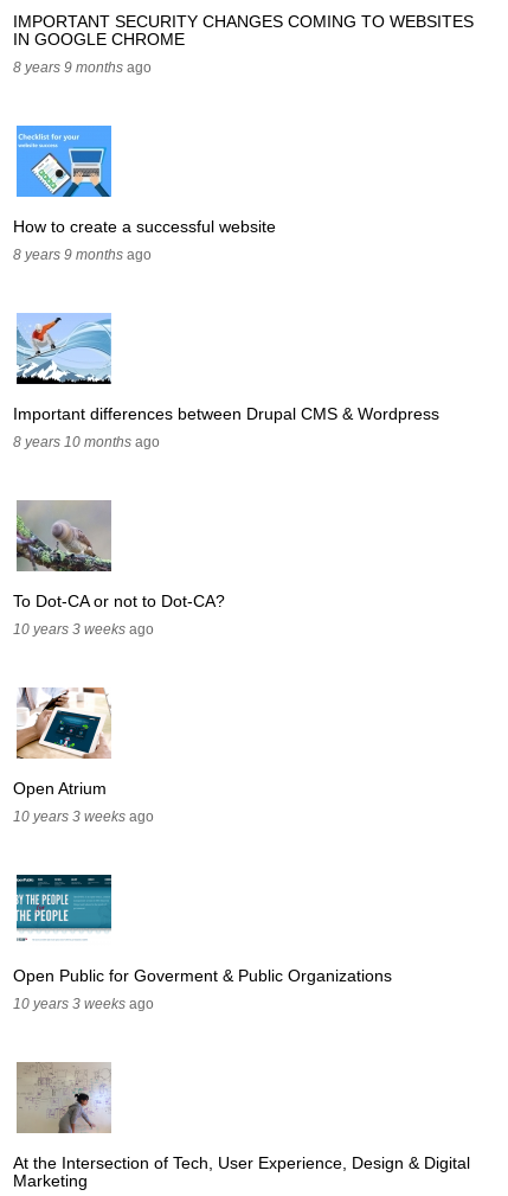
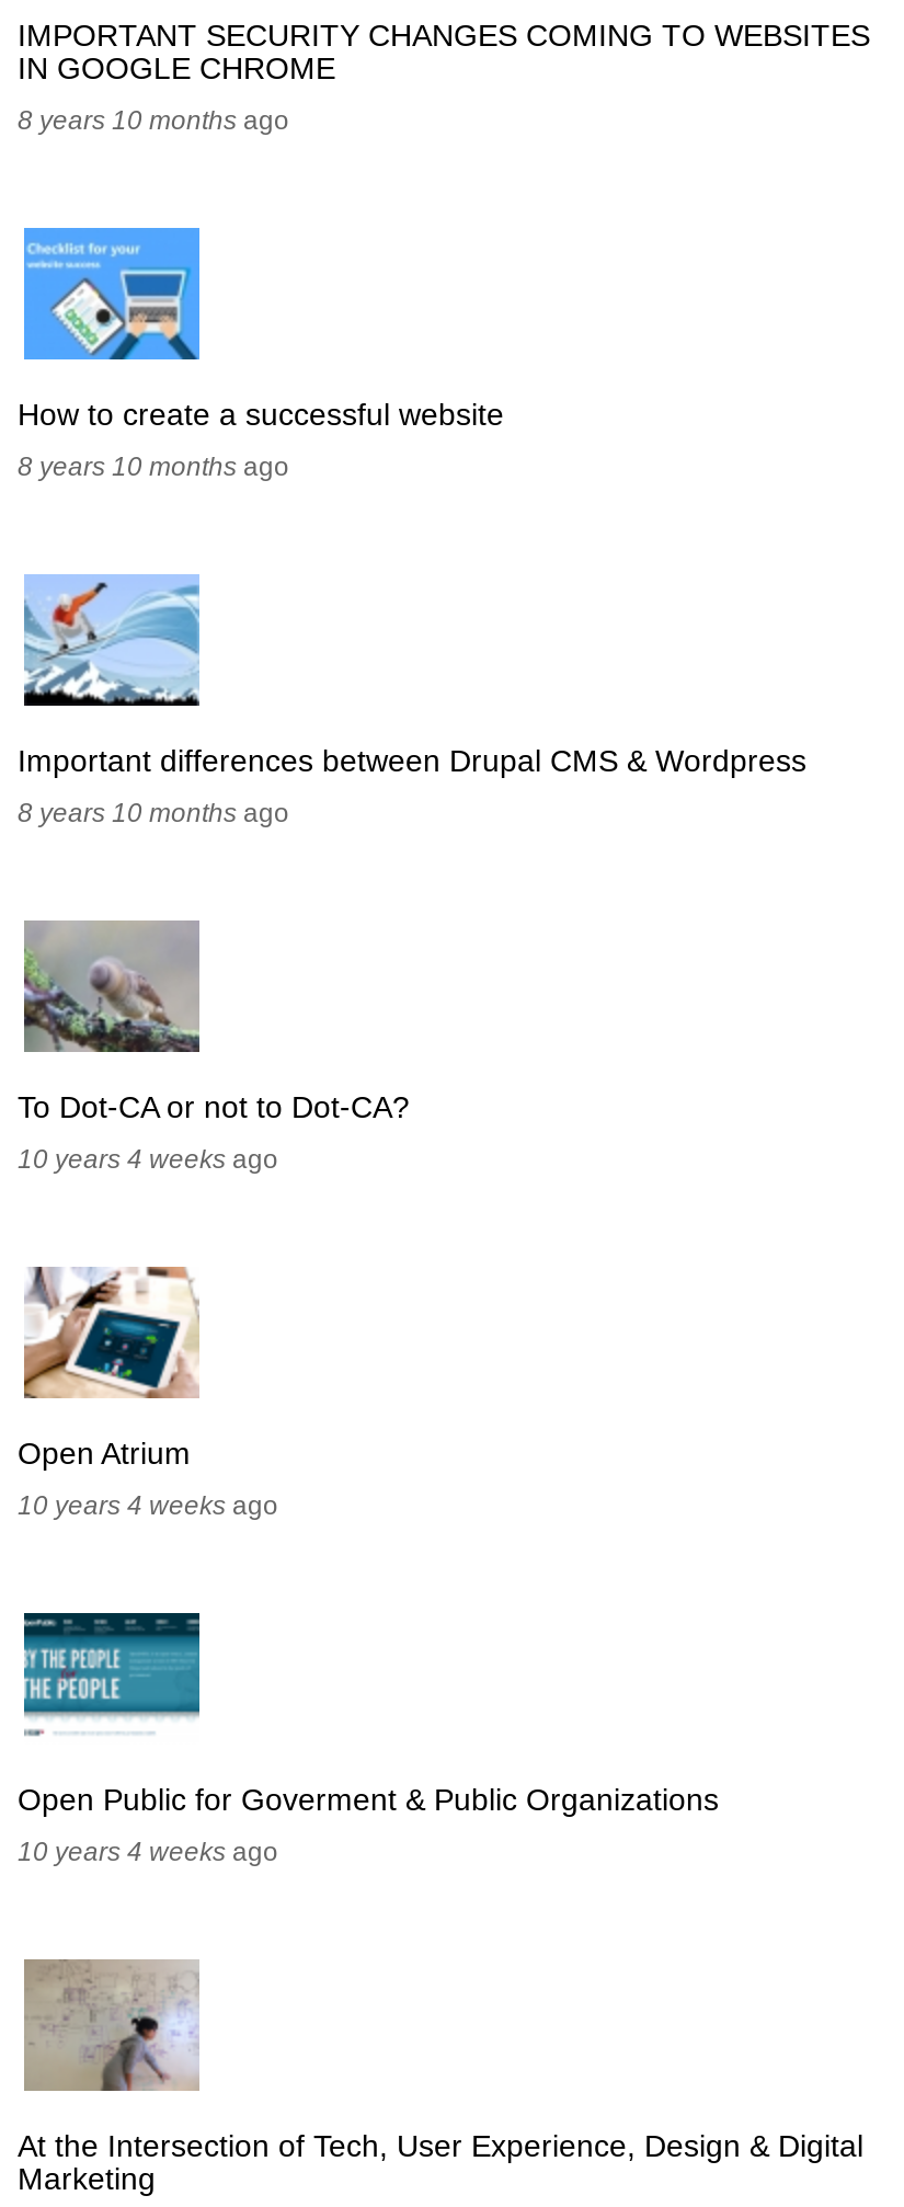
- 8 years 9 months ago
+ 8 years 10 months ago

- 8 years 9 months ago
+ 8 years 10 months ago

- 10 years 3 weeks ago
+ 10 years 4 weeks ago

- 10 years 3 weeks ago
+ 10 years 4 weeks ago

- 10 years 3 weeks ago
+ 10 years 4 weeks ago
